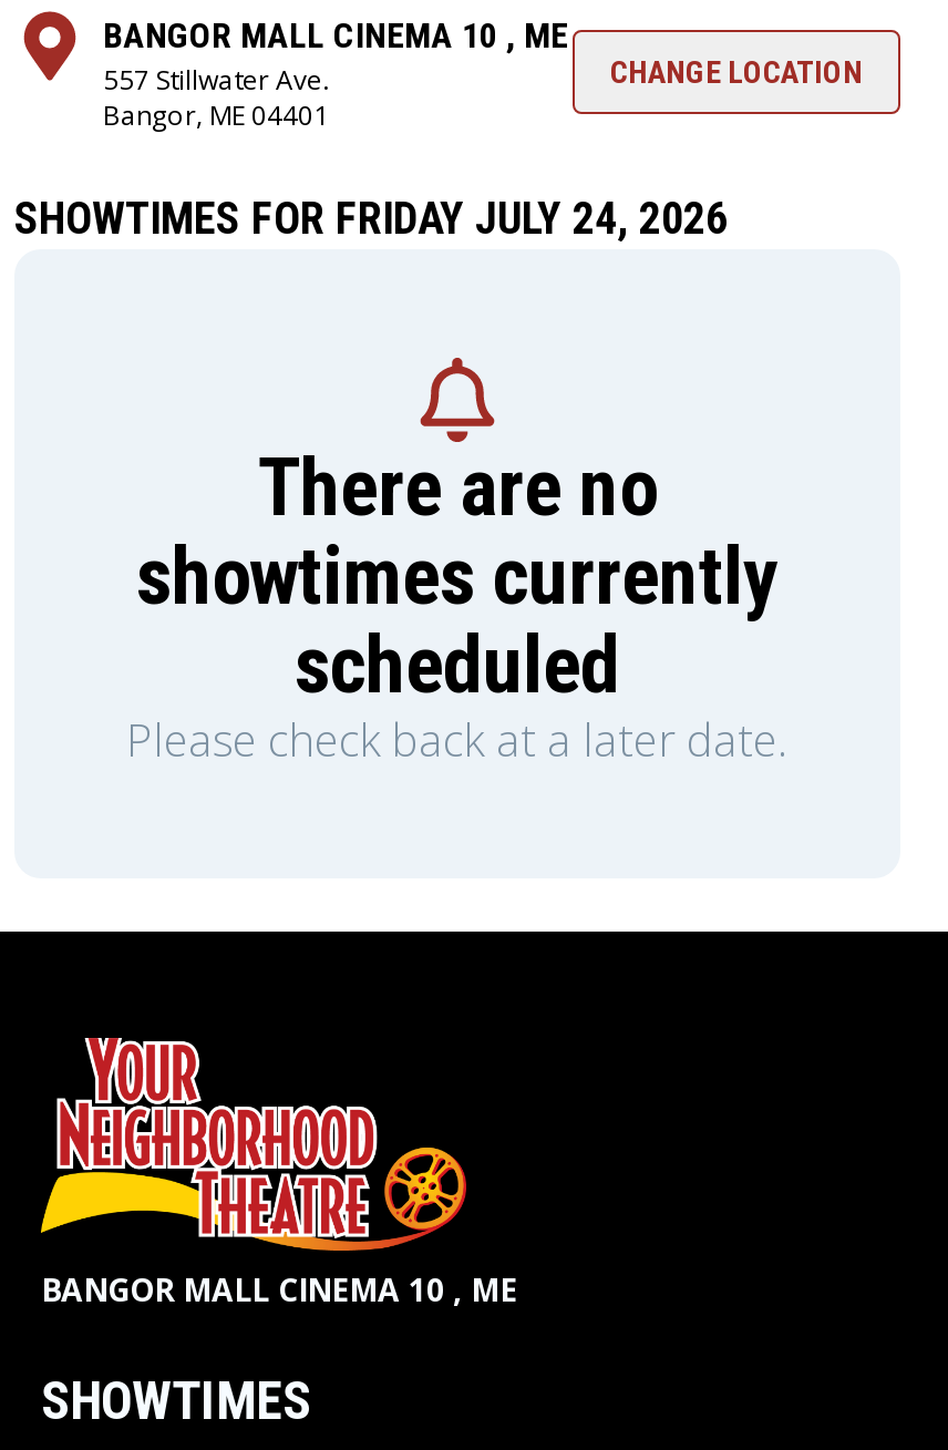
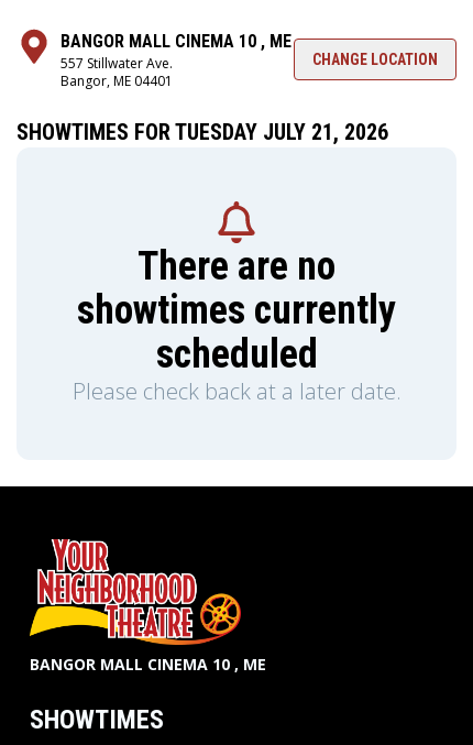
- SHOWTIMES FOR FRIDAY JULY 24, 2026
+ SHOWTIMES FOR TUESDAY JULY 21, 2026
